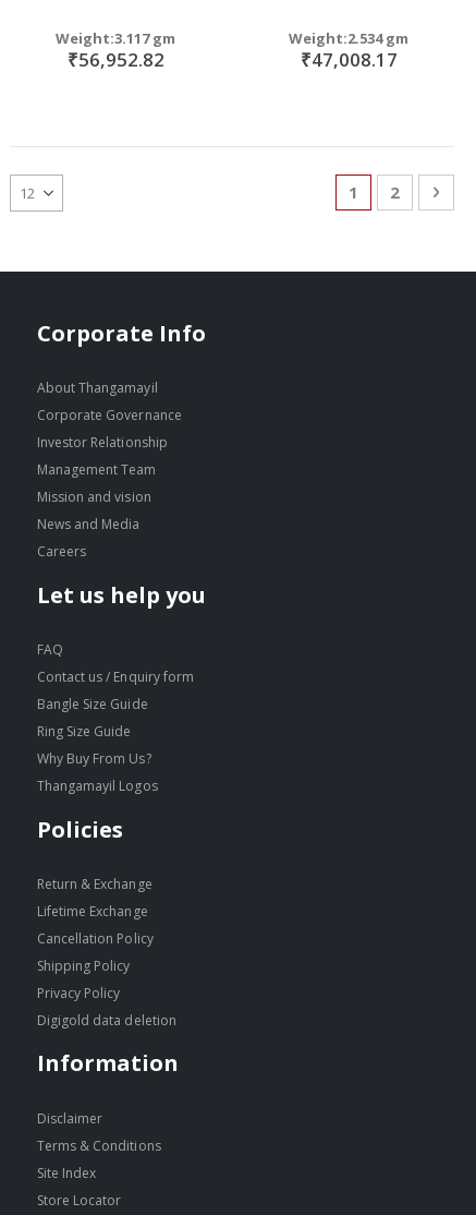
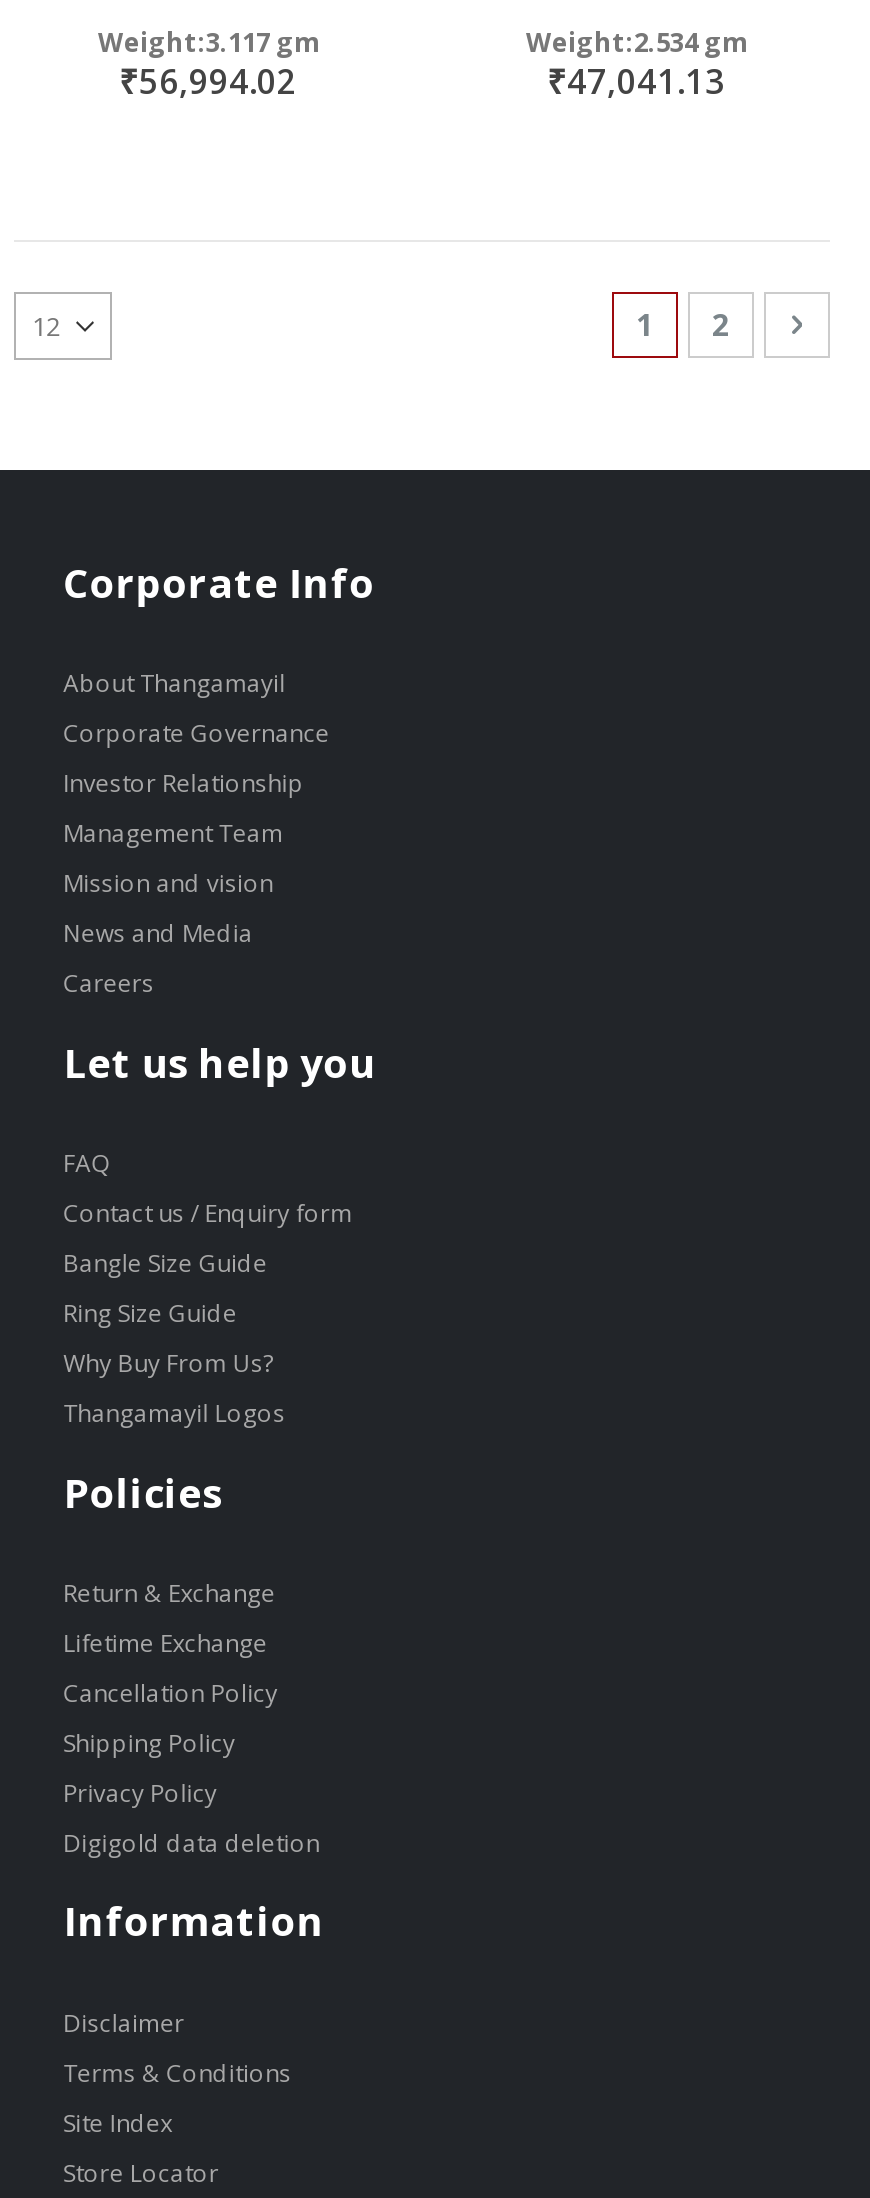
- ₹56,952.82
+ ₹56,994.02

- ₹47,008.17
+ ₹47,041.13
